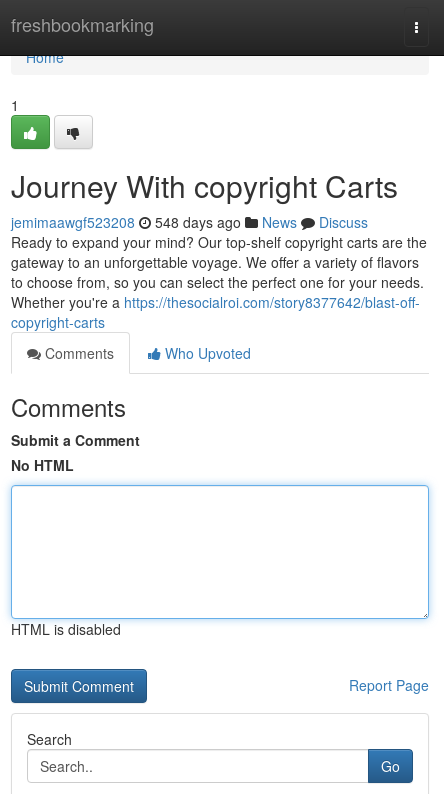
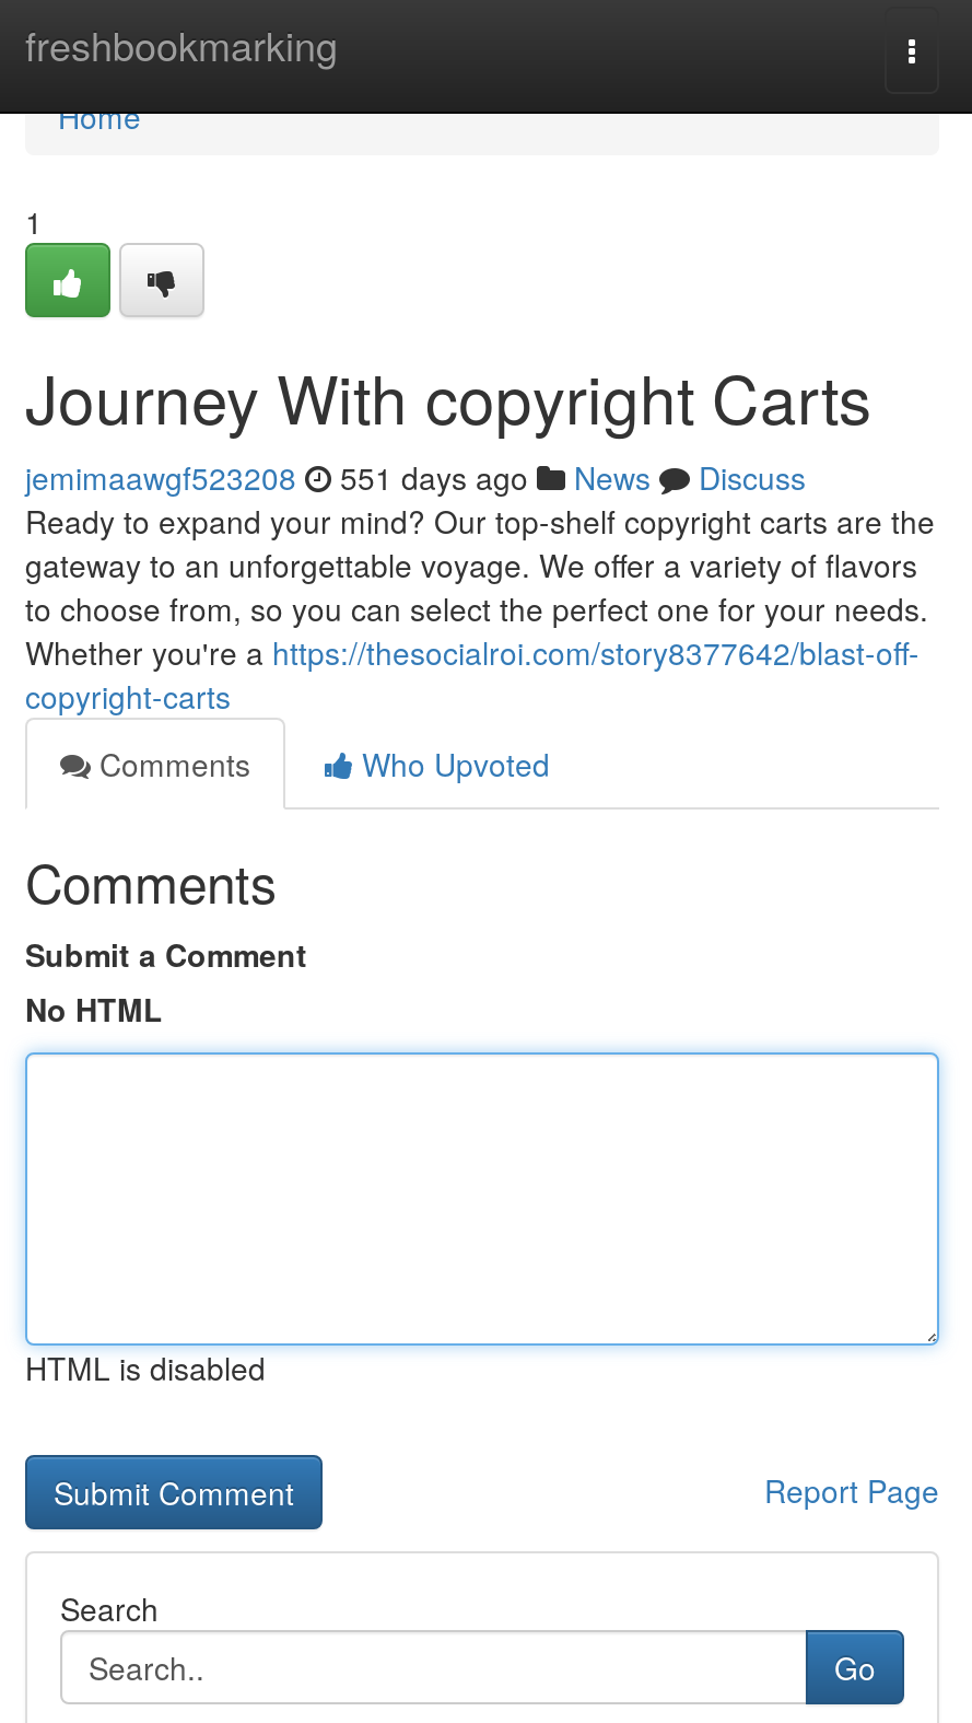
- jemimaawgf523208 548 days ago News Discuss
+ jemimaawgf523208 551 days ago News Discuss
